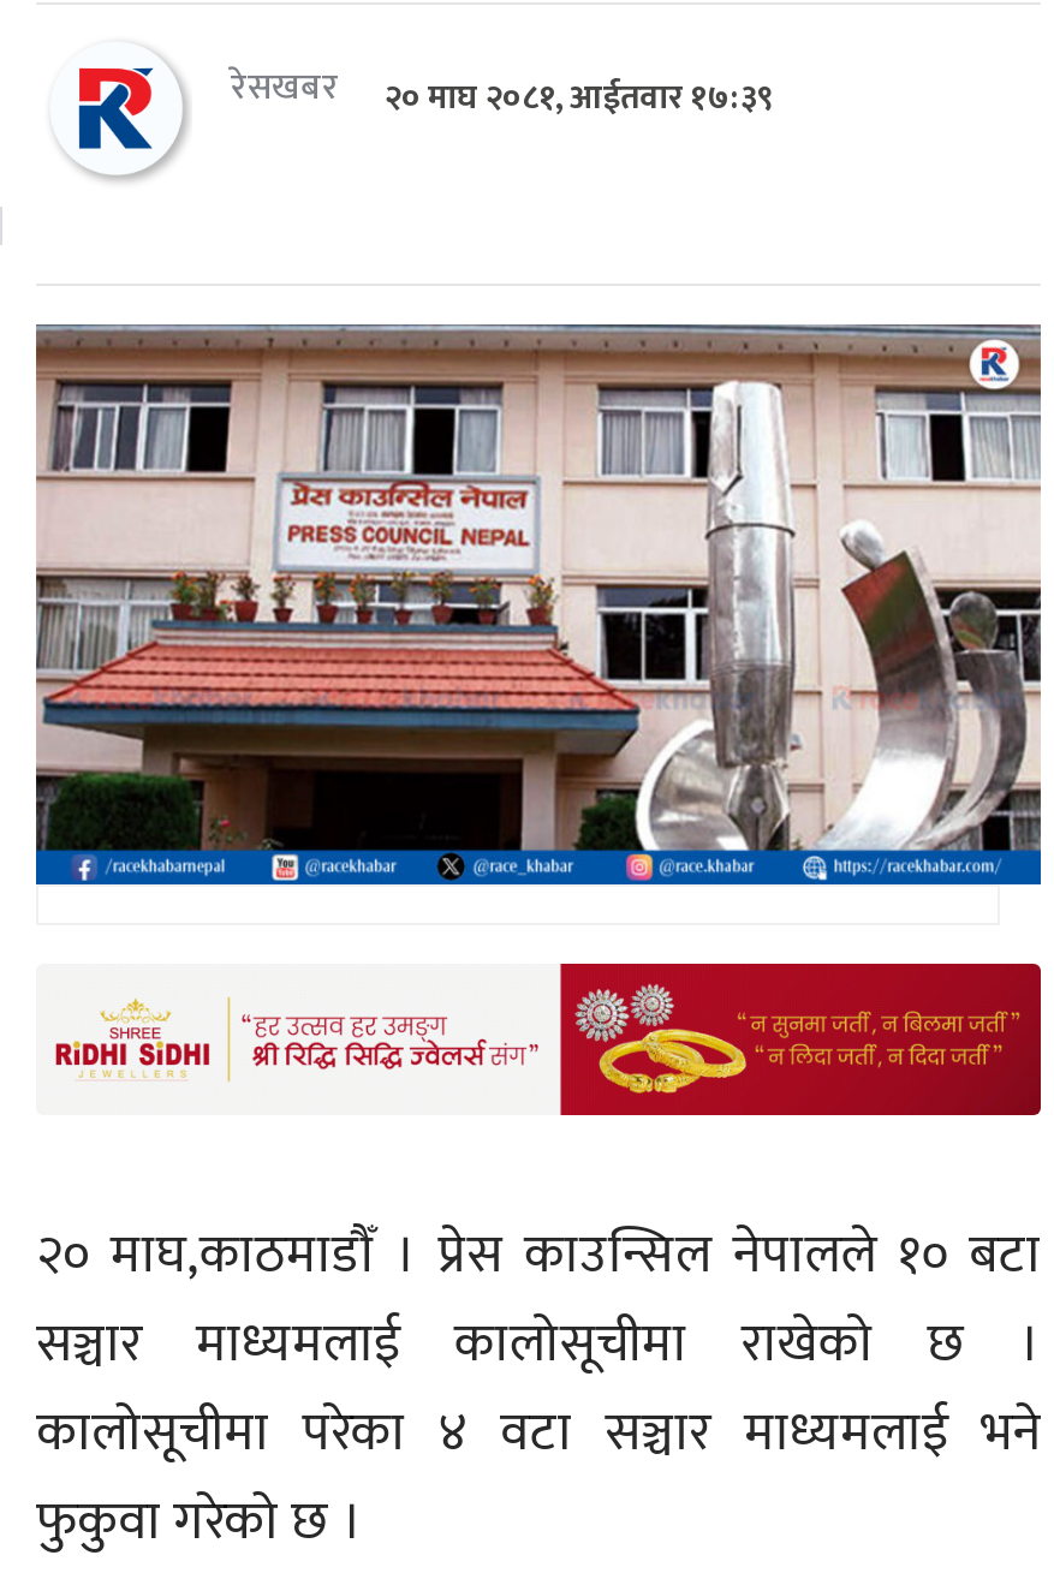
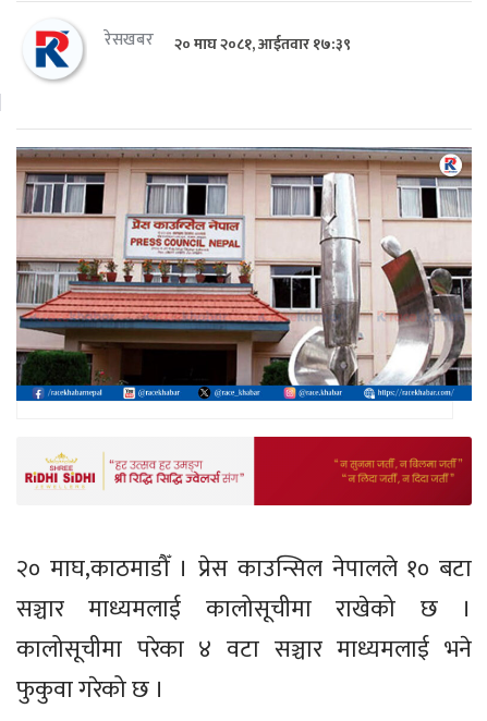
- [image]
